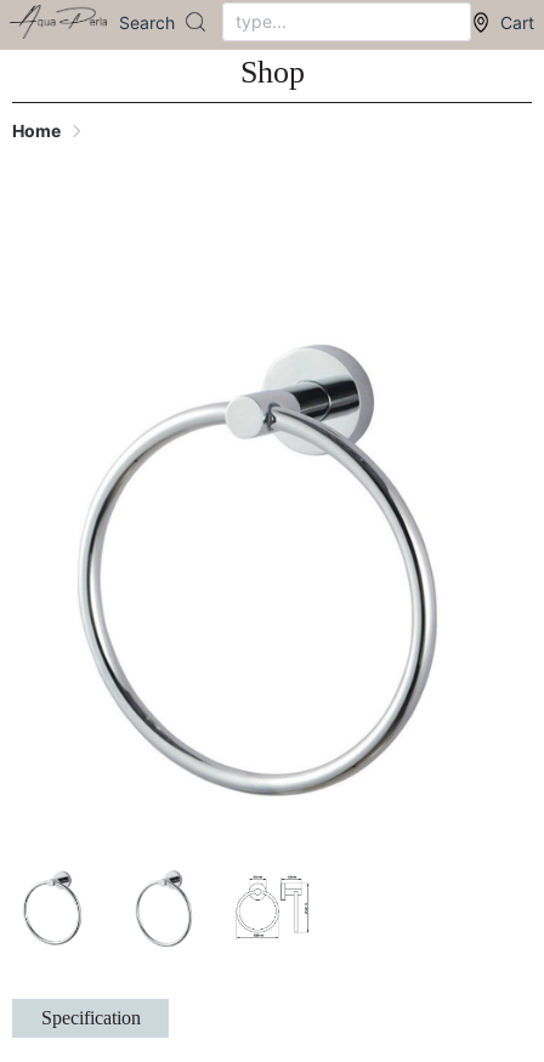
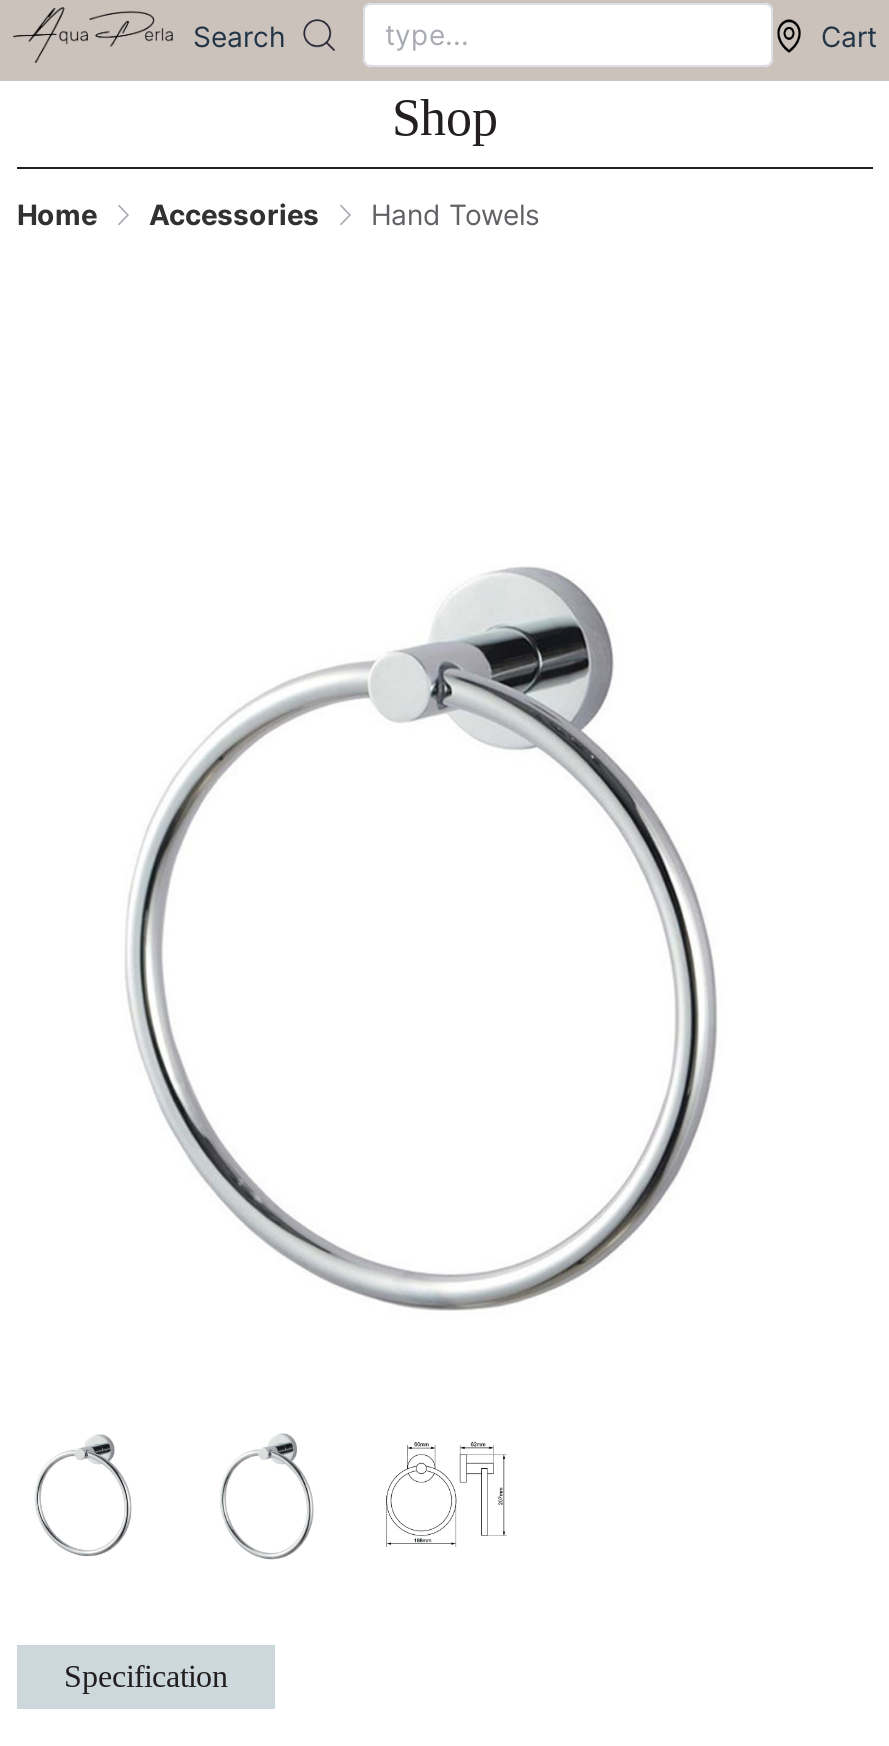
+ Accessories
+ Hand Towels
